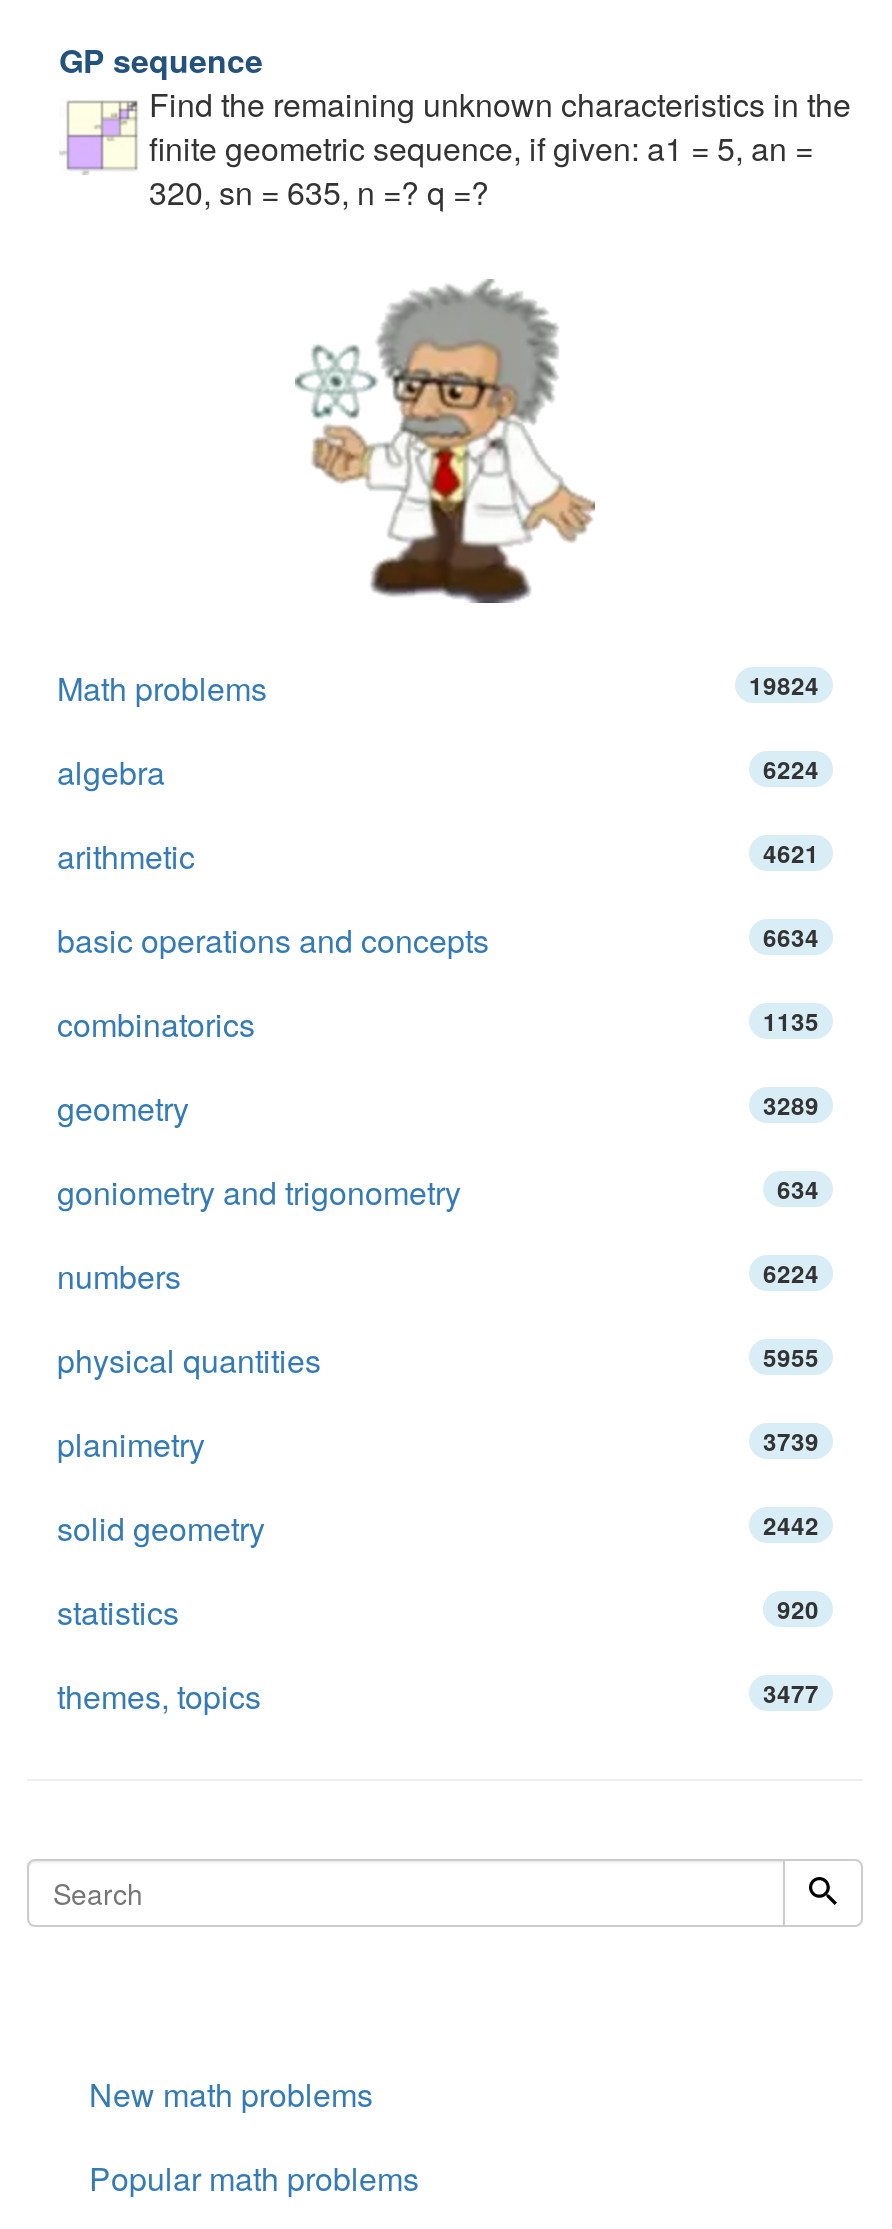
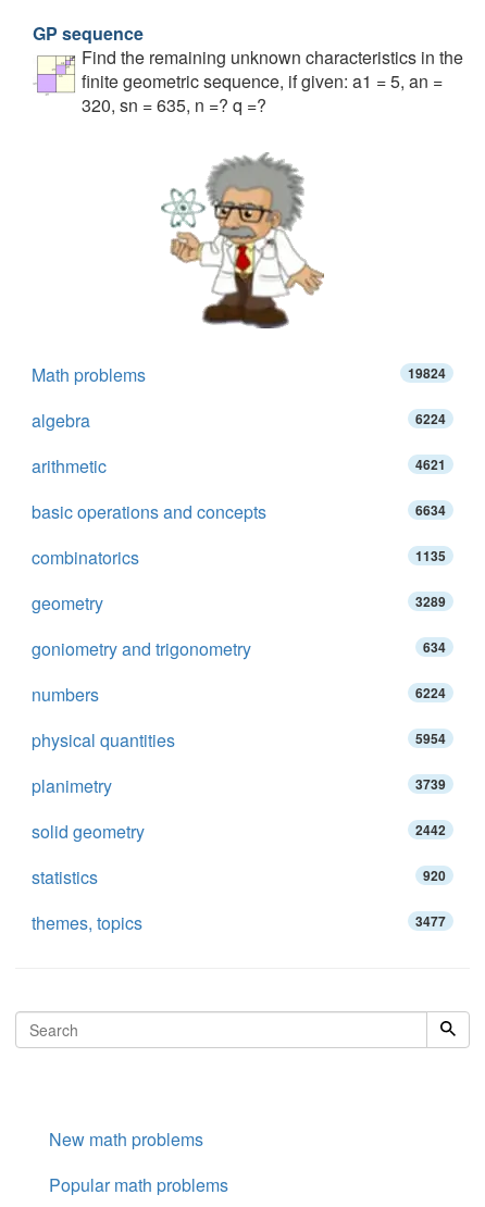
- 5955
+ 5954
